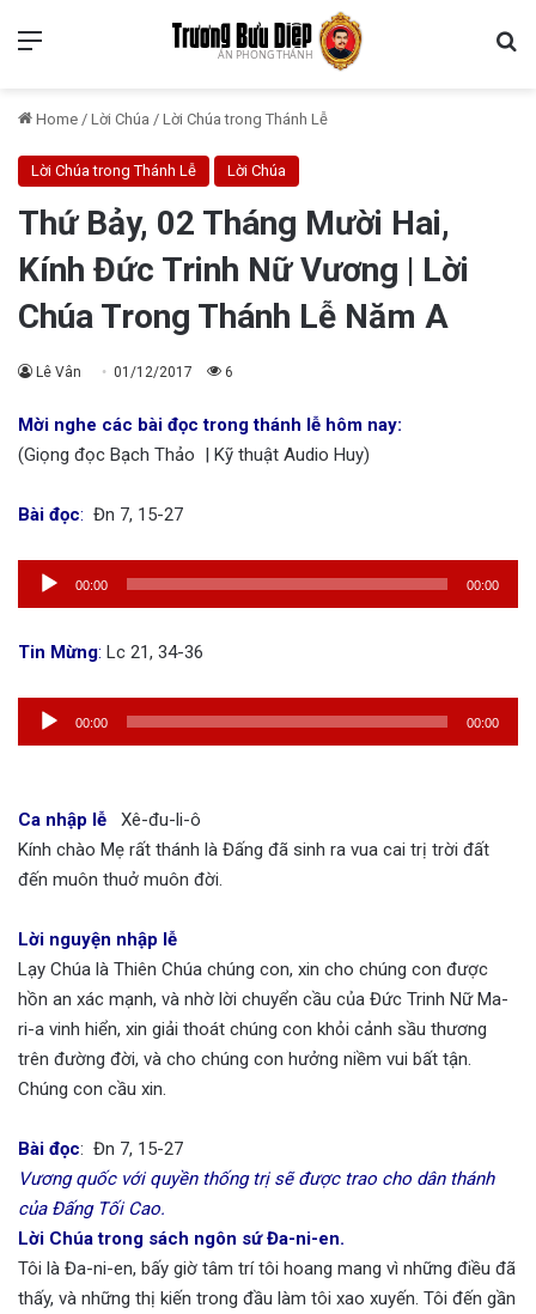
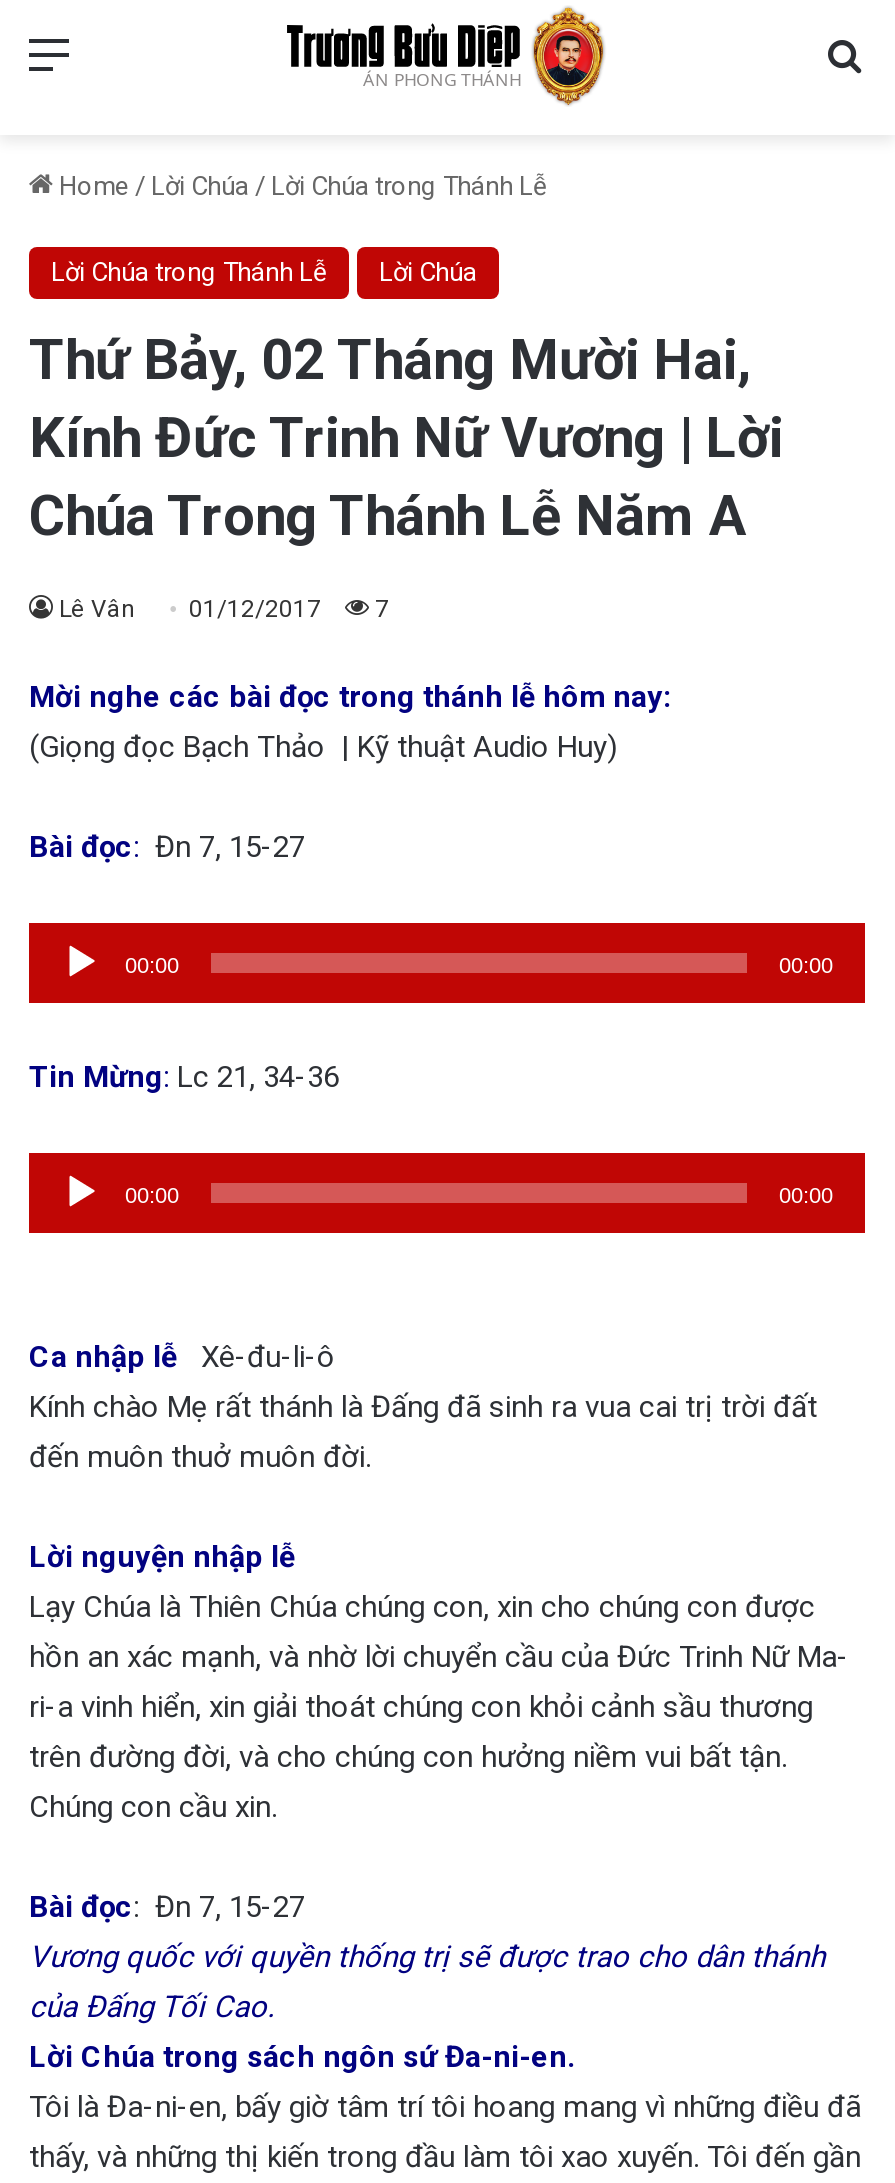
- Lê Vân 01/12/2017 6
+ Lê Vân 01/12/2017 7
